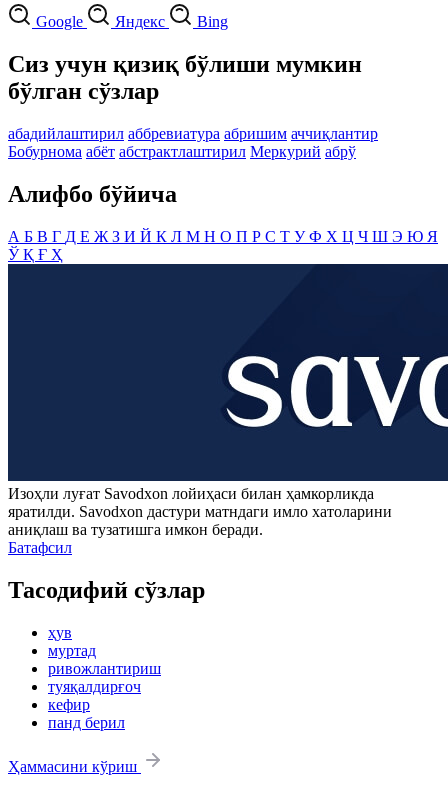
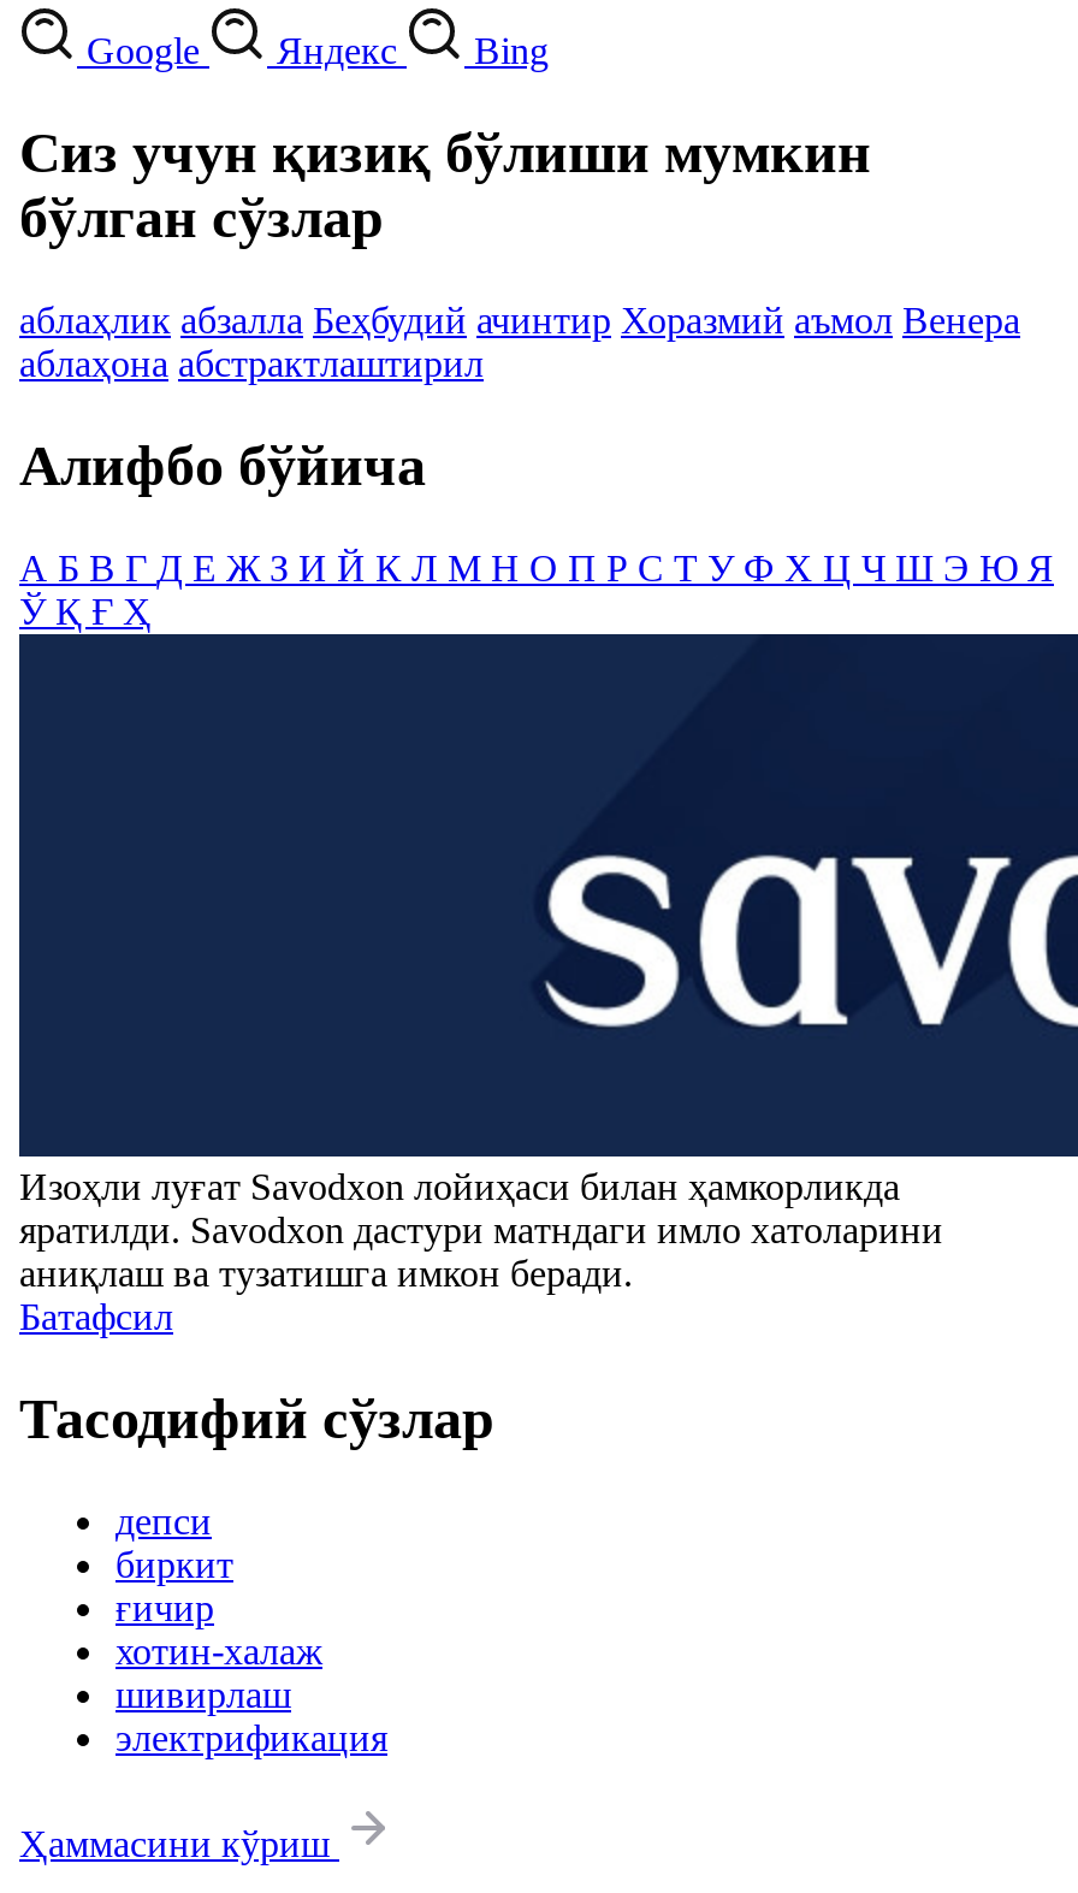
- абадийлаштирил аббревиатура абришим аччиқлантир
- Бобурнома абёт абстрактлаштирил Меркурий абрў
+ аблаҳлик абзалла Беҳбудий ачинтир Хоразмий аъмол Венера
+ аблаҳона абстрактлаштирил

- ҳув
- муртад
- ривожлантириш
- туяқалдирғоч
- кефир
- панд берил
+ депси
+ биркит
+ ғичир
+ хотин-халаж
+ шивирлаш
+ электрификация
